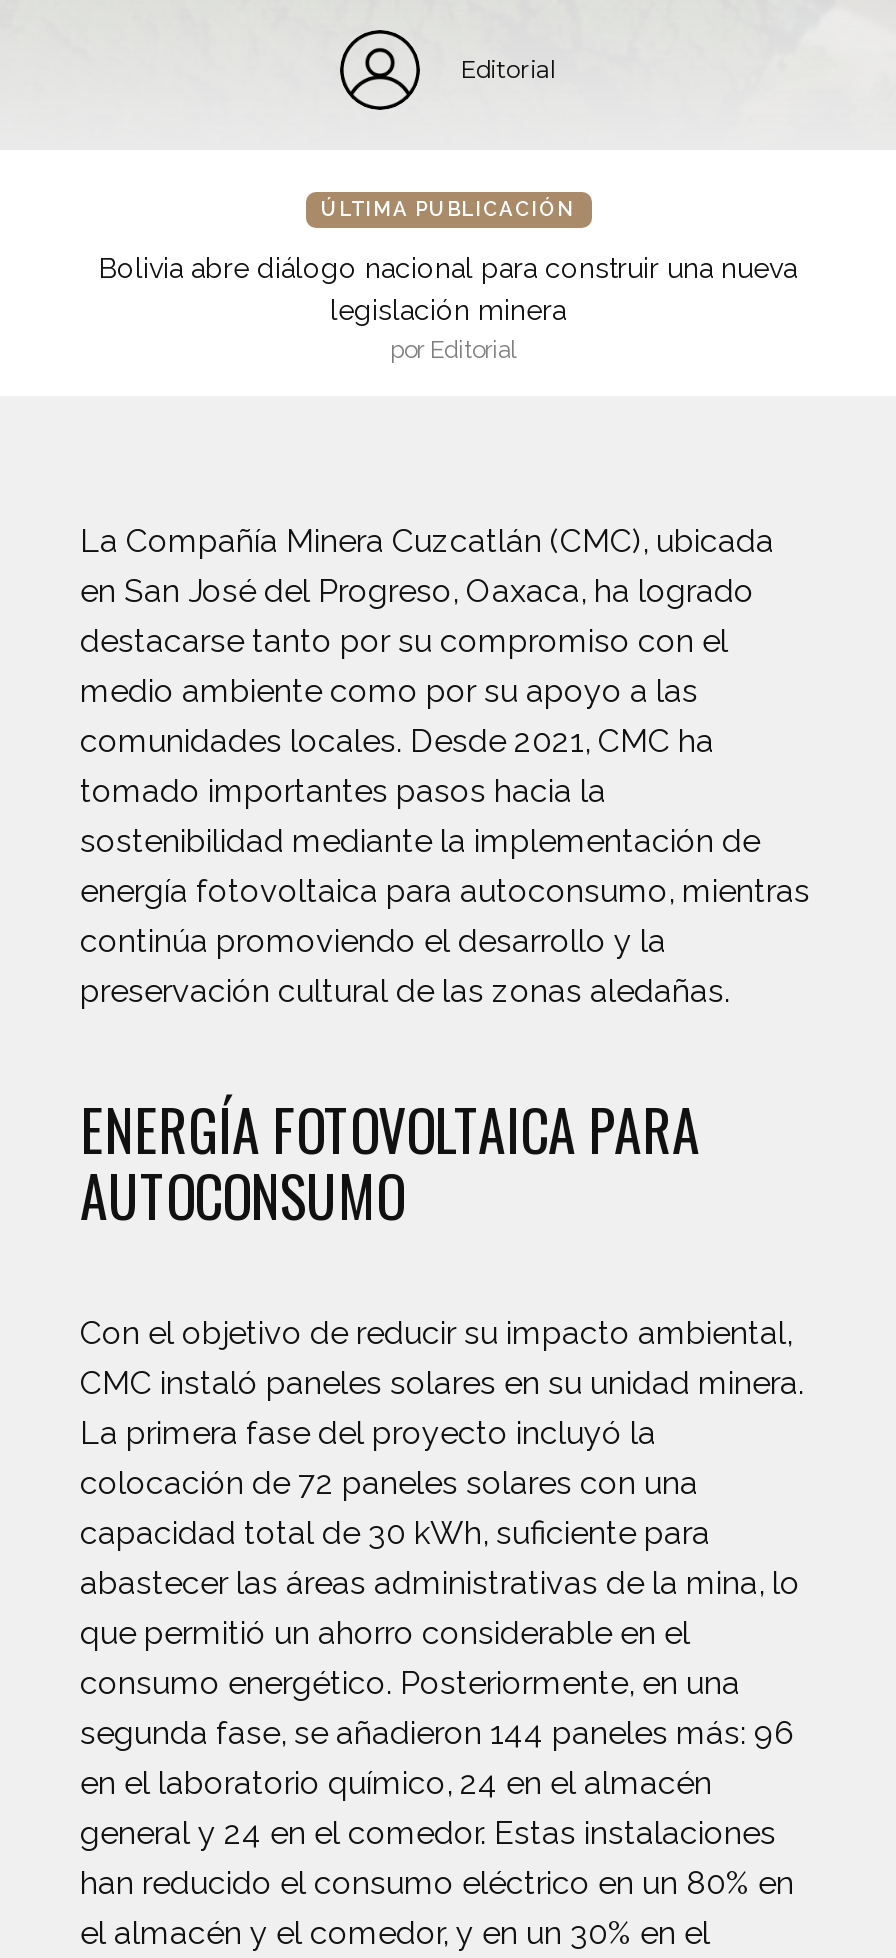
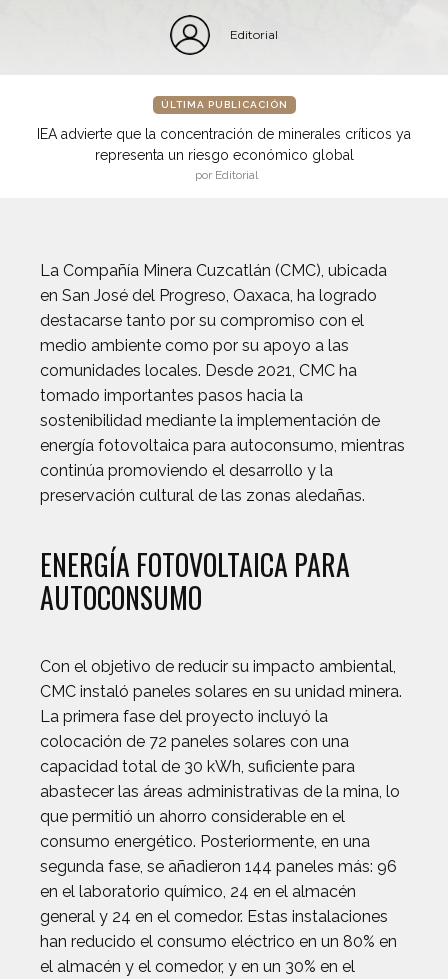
- Bolivia abre diálogo nacional para construir una nueva
- legislación minera
+ IEA advierte que la concentración de minerales críticos ya
+ representa un riesgo económico global
